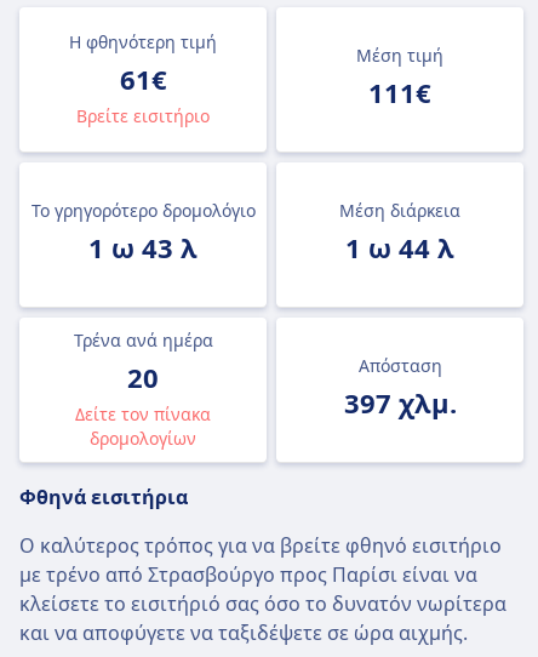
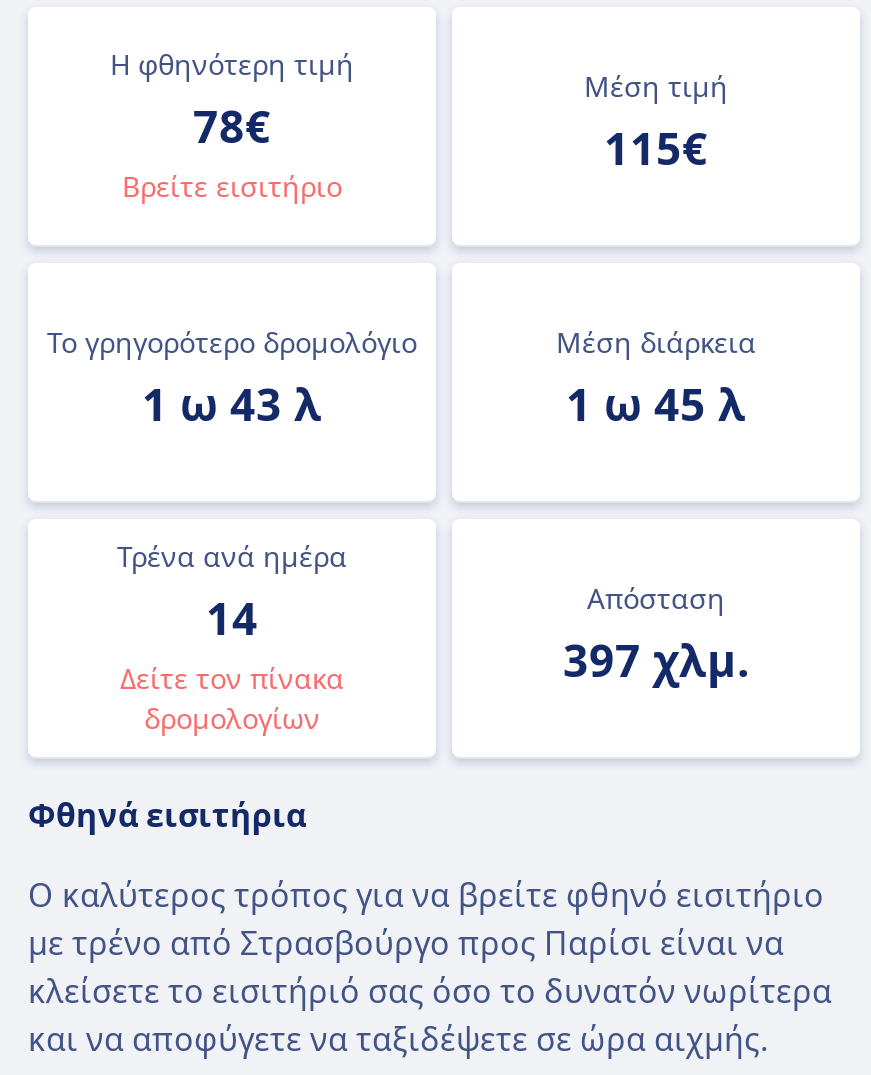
- 61€
+ 78€

- 111€
+ 115€

- 1 ω 44 λ
+ 1 ω 45 λ

- 20
+ 14
